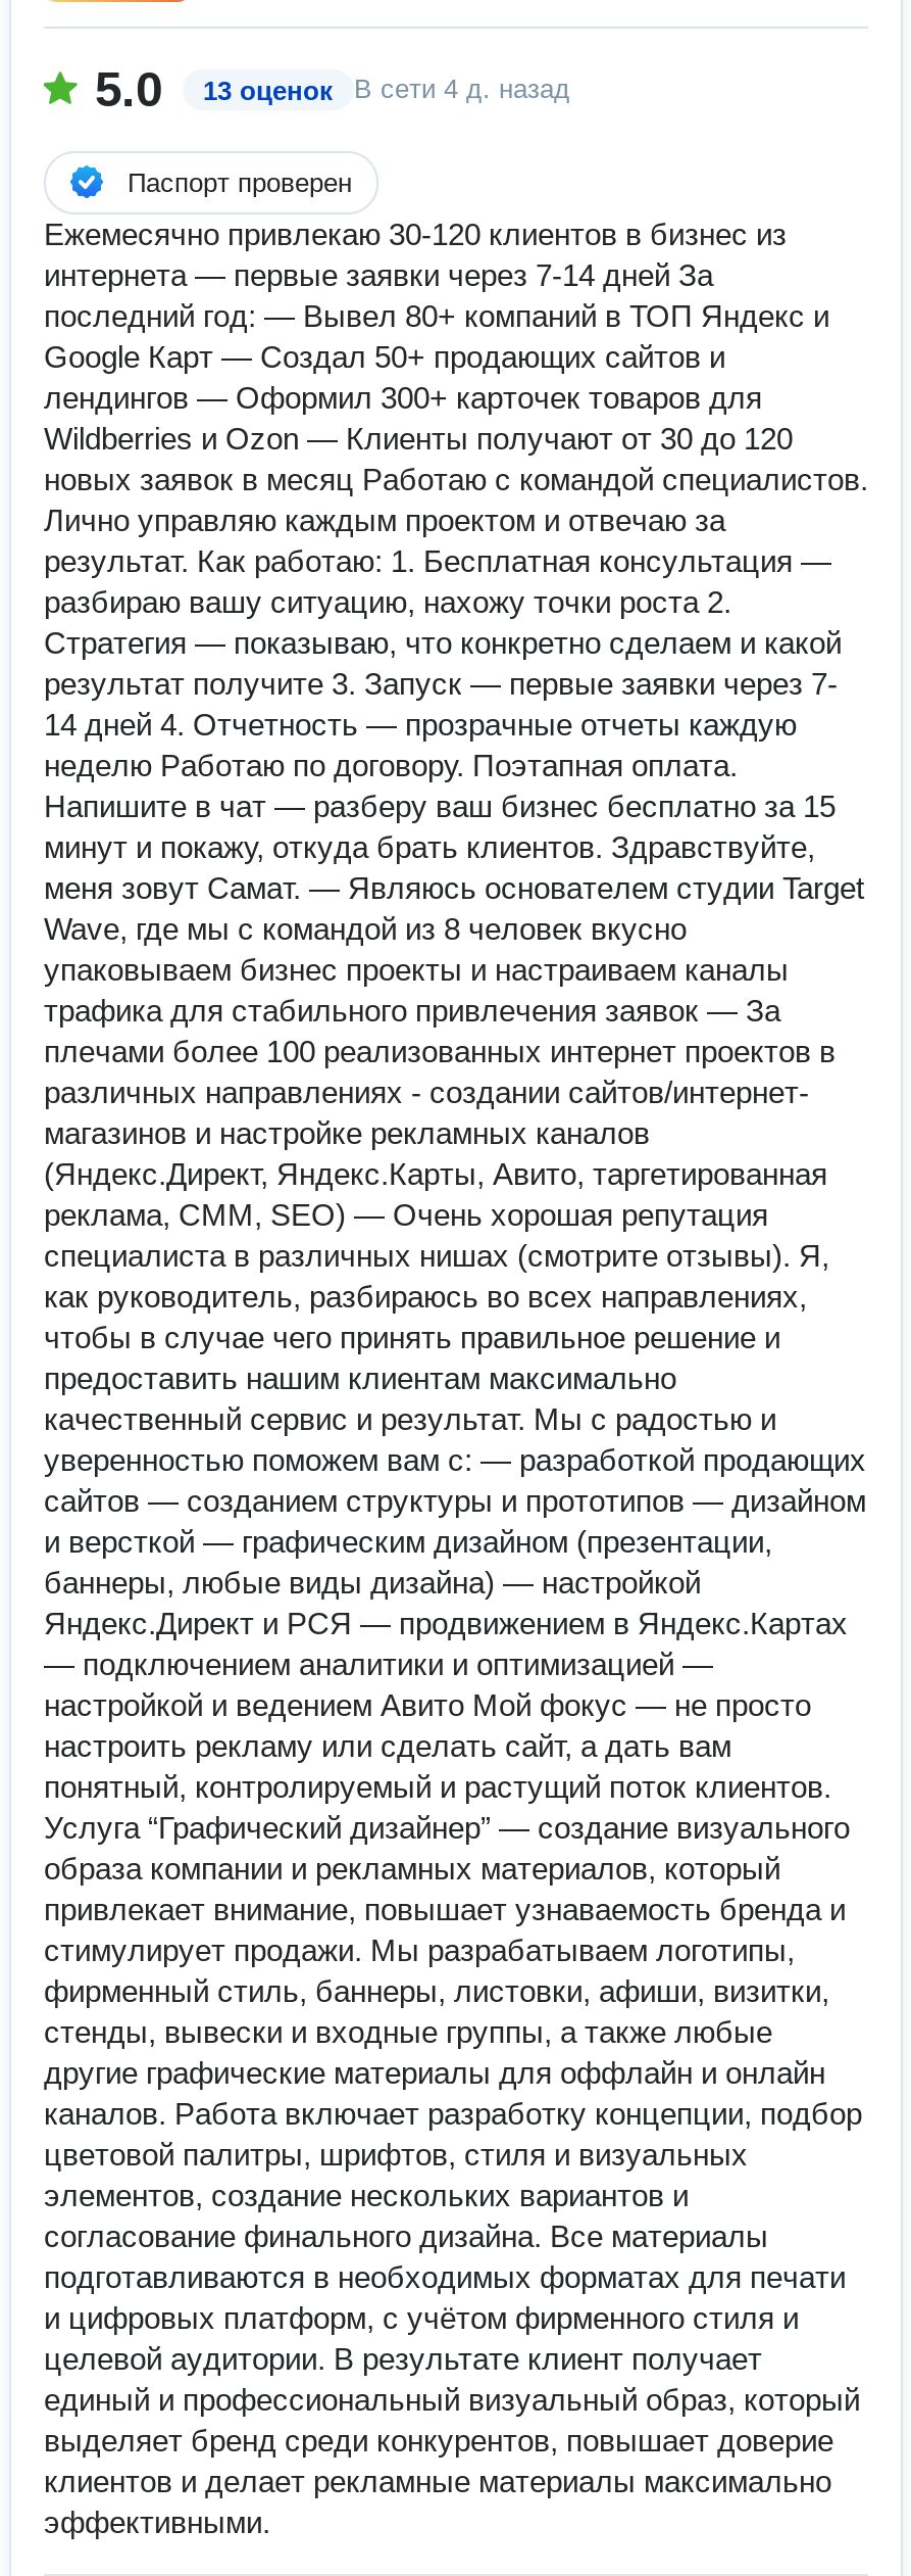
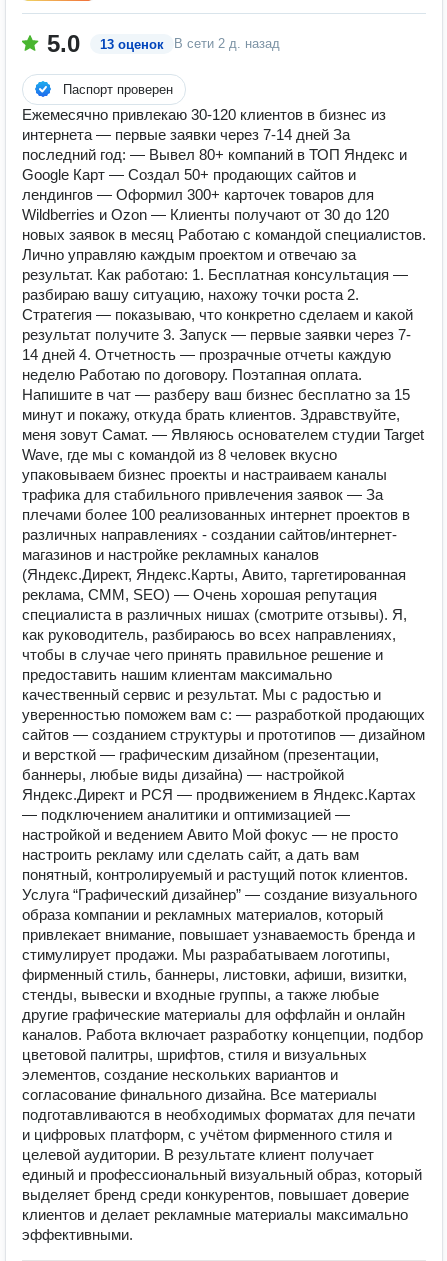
- 5.0 13 оценок В сети 4 д. назад
+ 5.0 13 оценок В сети 2 д. назад
